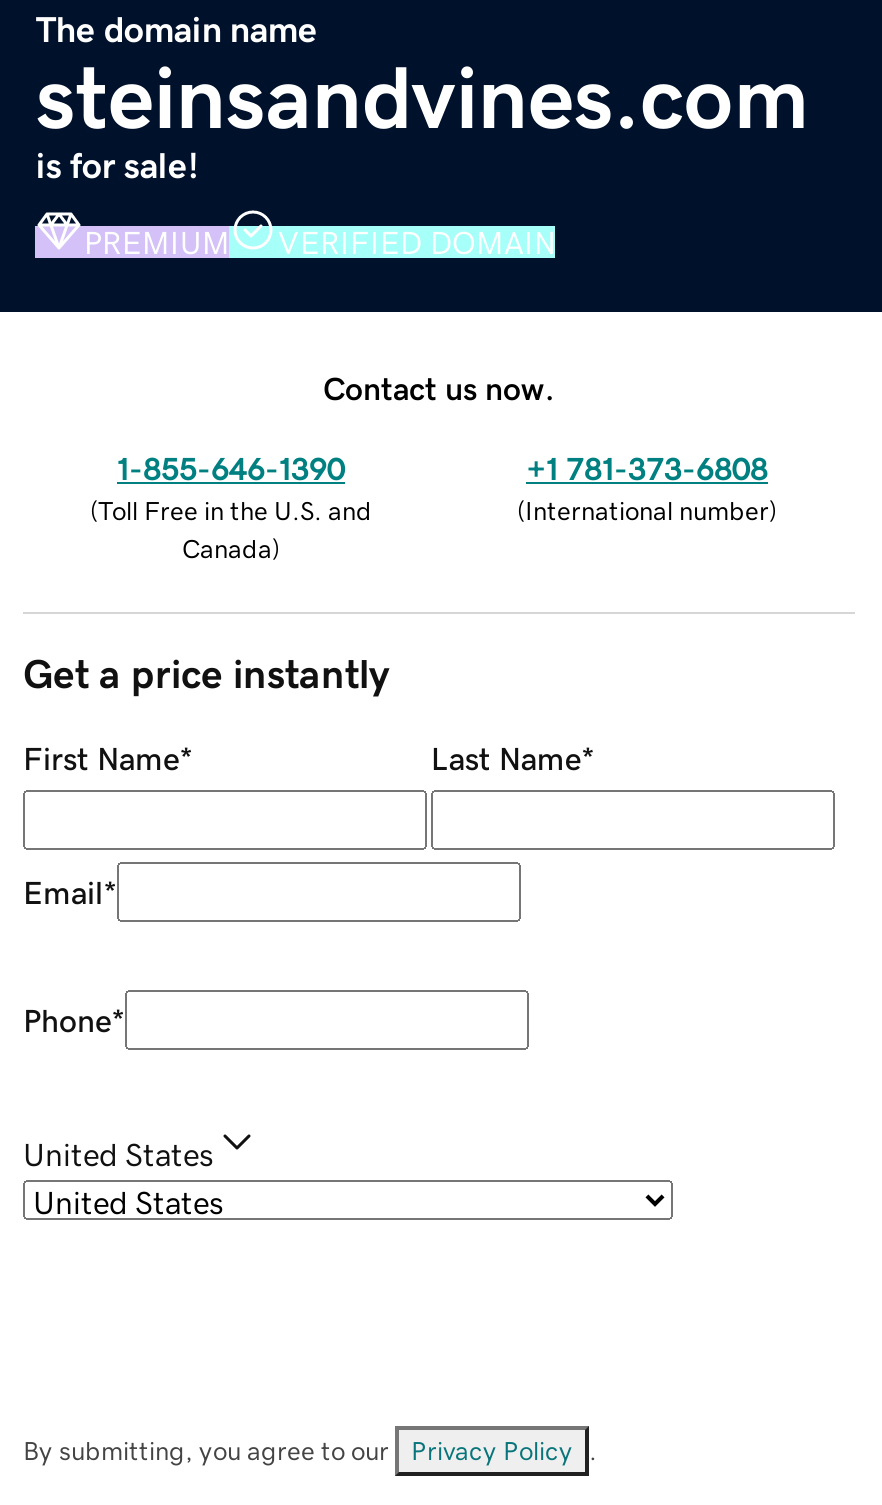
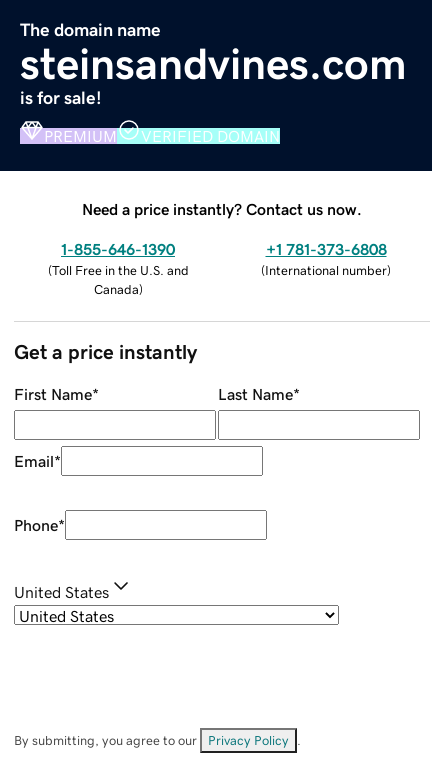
- Contact us now.
+ Need a price instantly? Contact us now.
